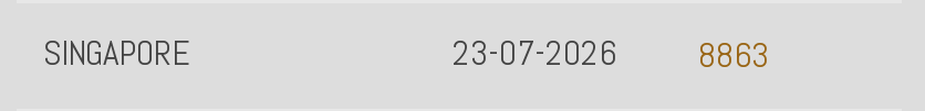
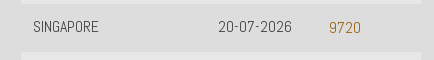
- 23-07-2026
+ 20-07-2026

- 8863
+ 9720
